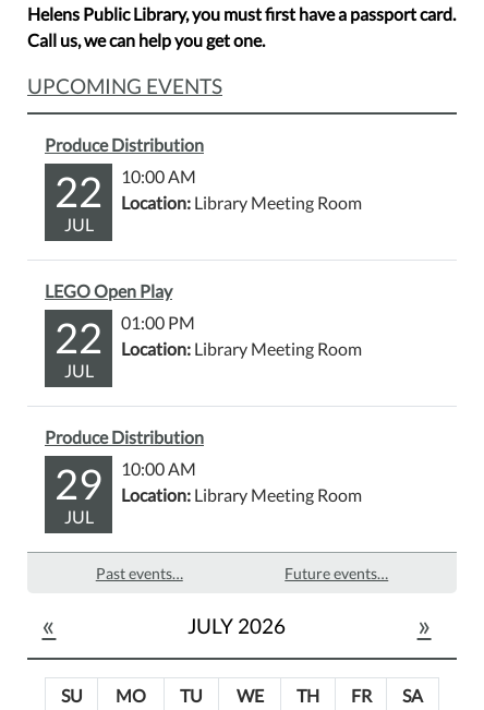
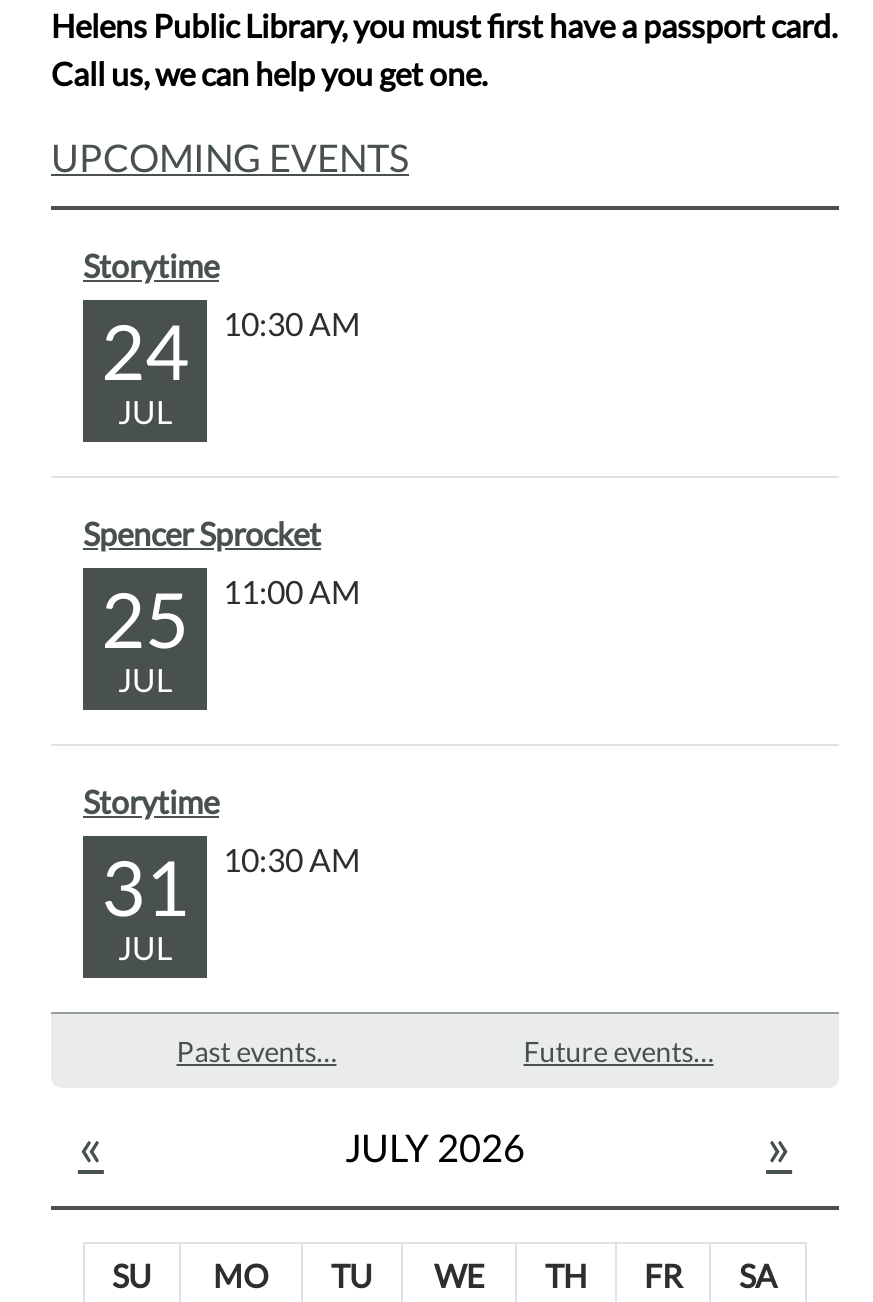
- Produce Distribution
- 22
+ Storytime
+ 24

- 10:00 AM
- Location: Library Meeting Room
+ 10:30 AM

- LEGO Open Play
- 22
+ Spencer Sprocket
+ 25

- 01:00 PM
- Location: Library Meeting Room
+ 11:00 AM

- Produce Distribution
- 29
+ Storytime
+ 31

- 10:00 AM
- Location: Library Meeting Room
+ 10:30 AM
